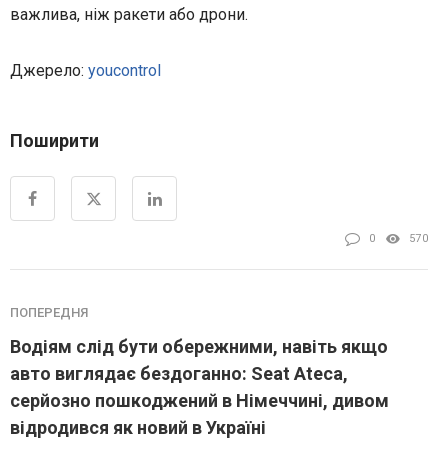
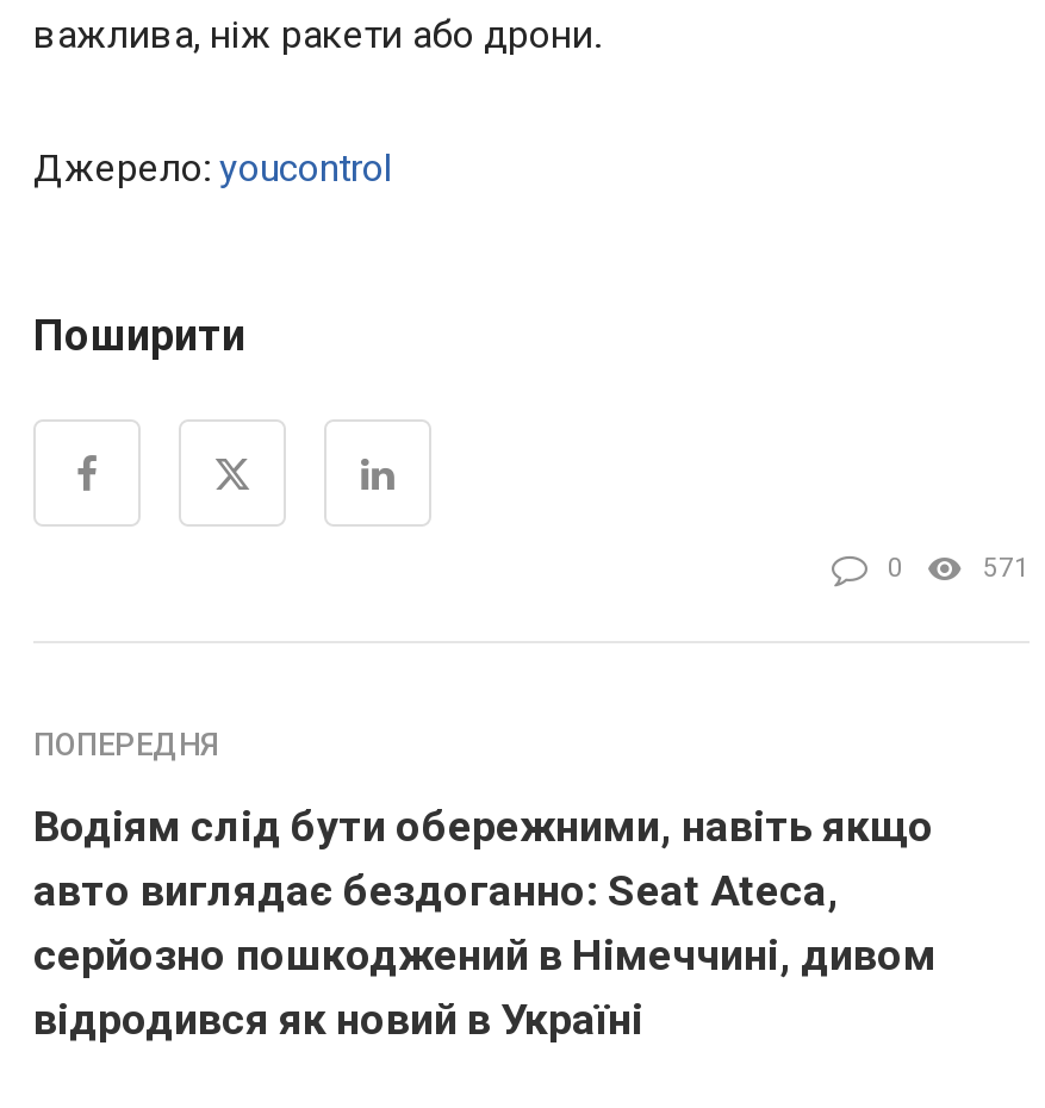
- 570
+ 571
